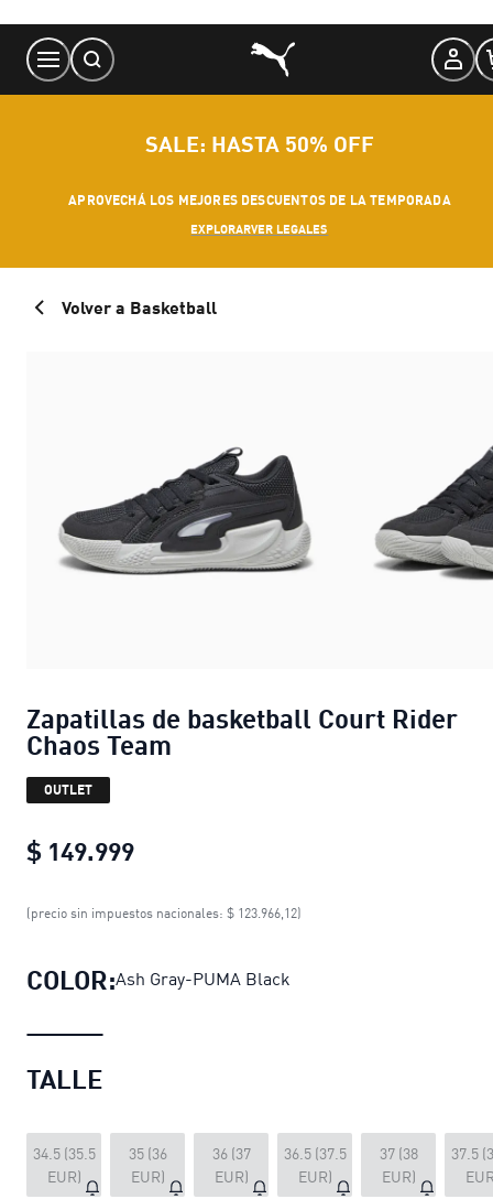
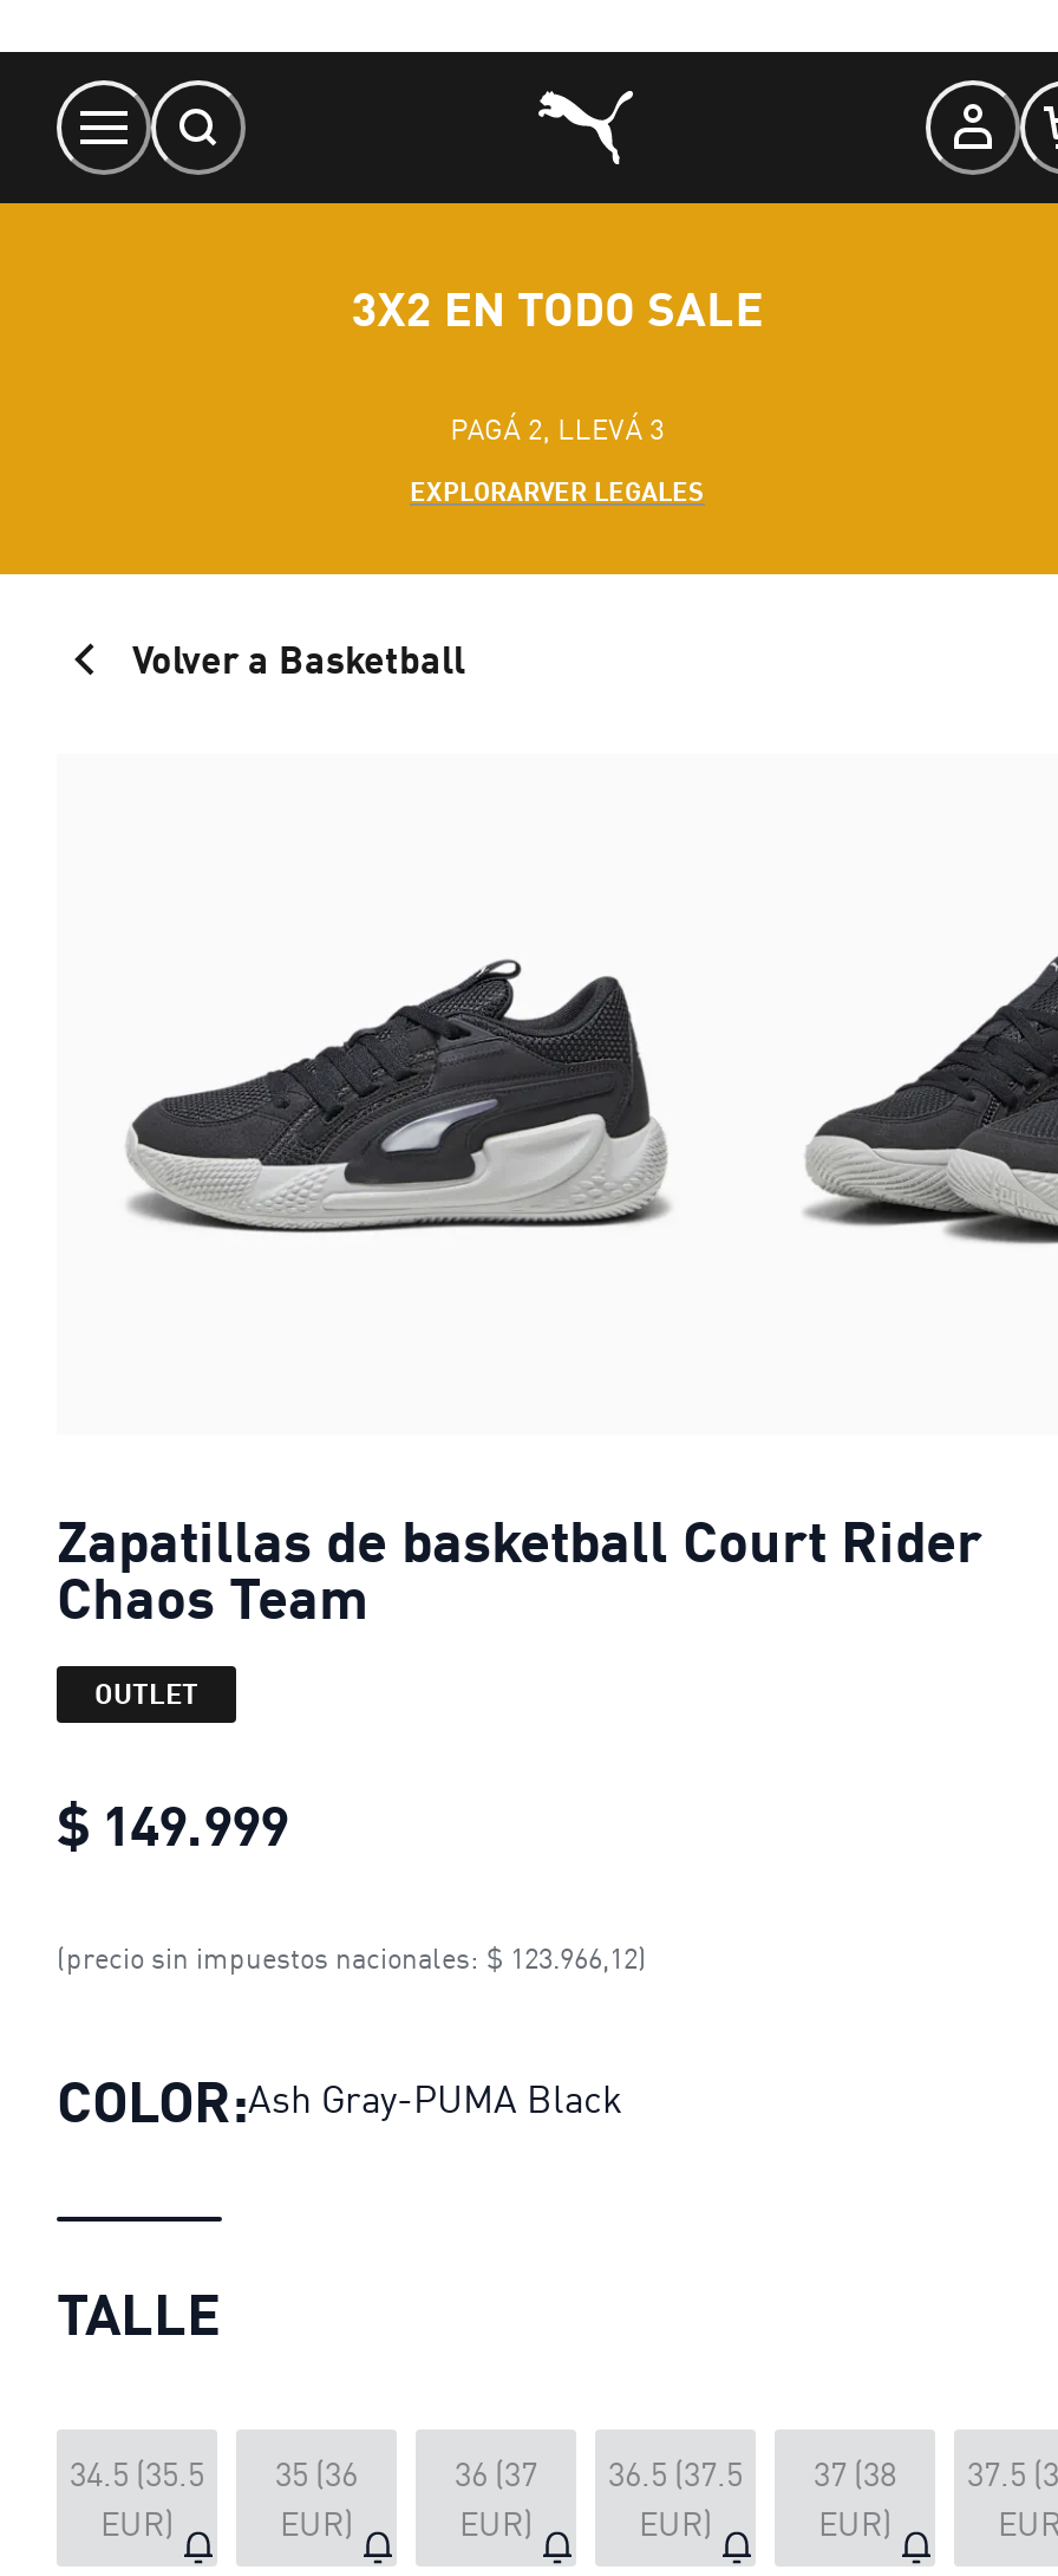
- SALE: HASTA 50% OFF
+ 3X2 EN TODO SALE

- APROVECHÁ LOS MEJORES DESCUENTOS DE LA TEMPORADA
+ PAGÁ 2, LLEVÁ 3
